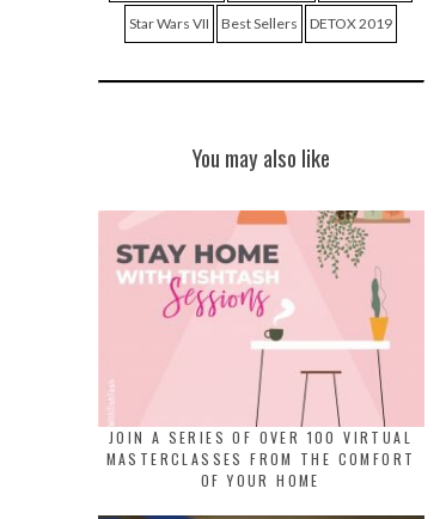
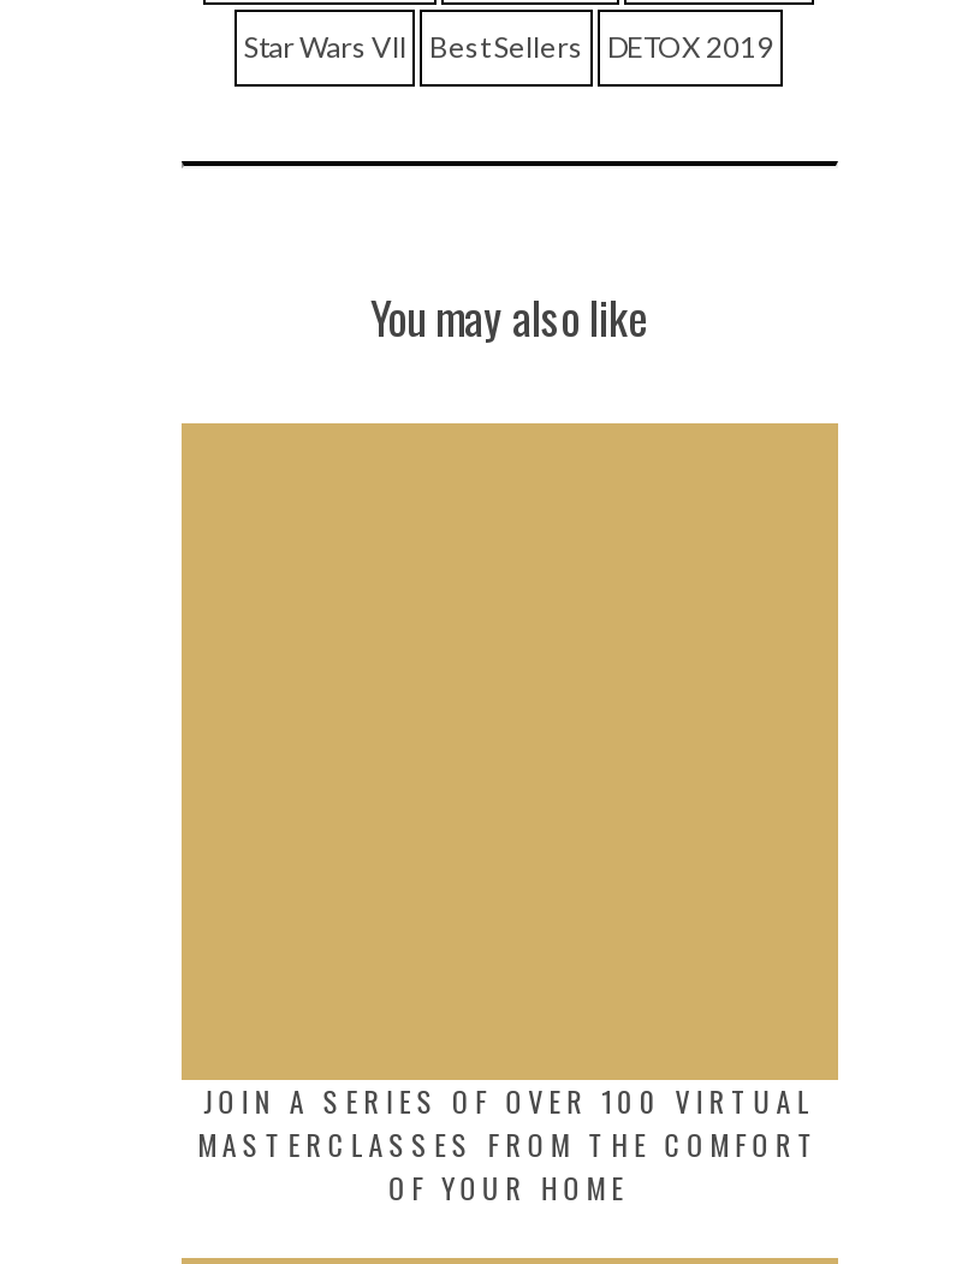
- [image]
